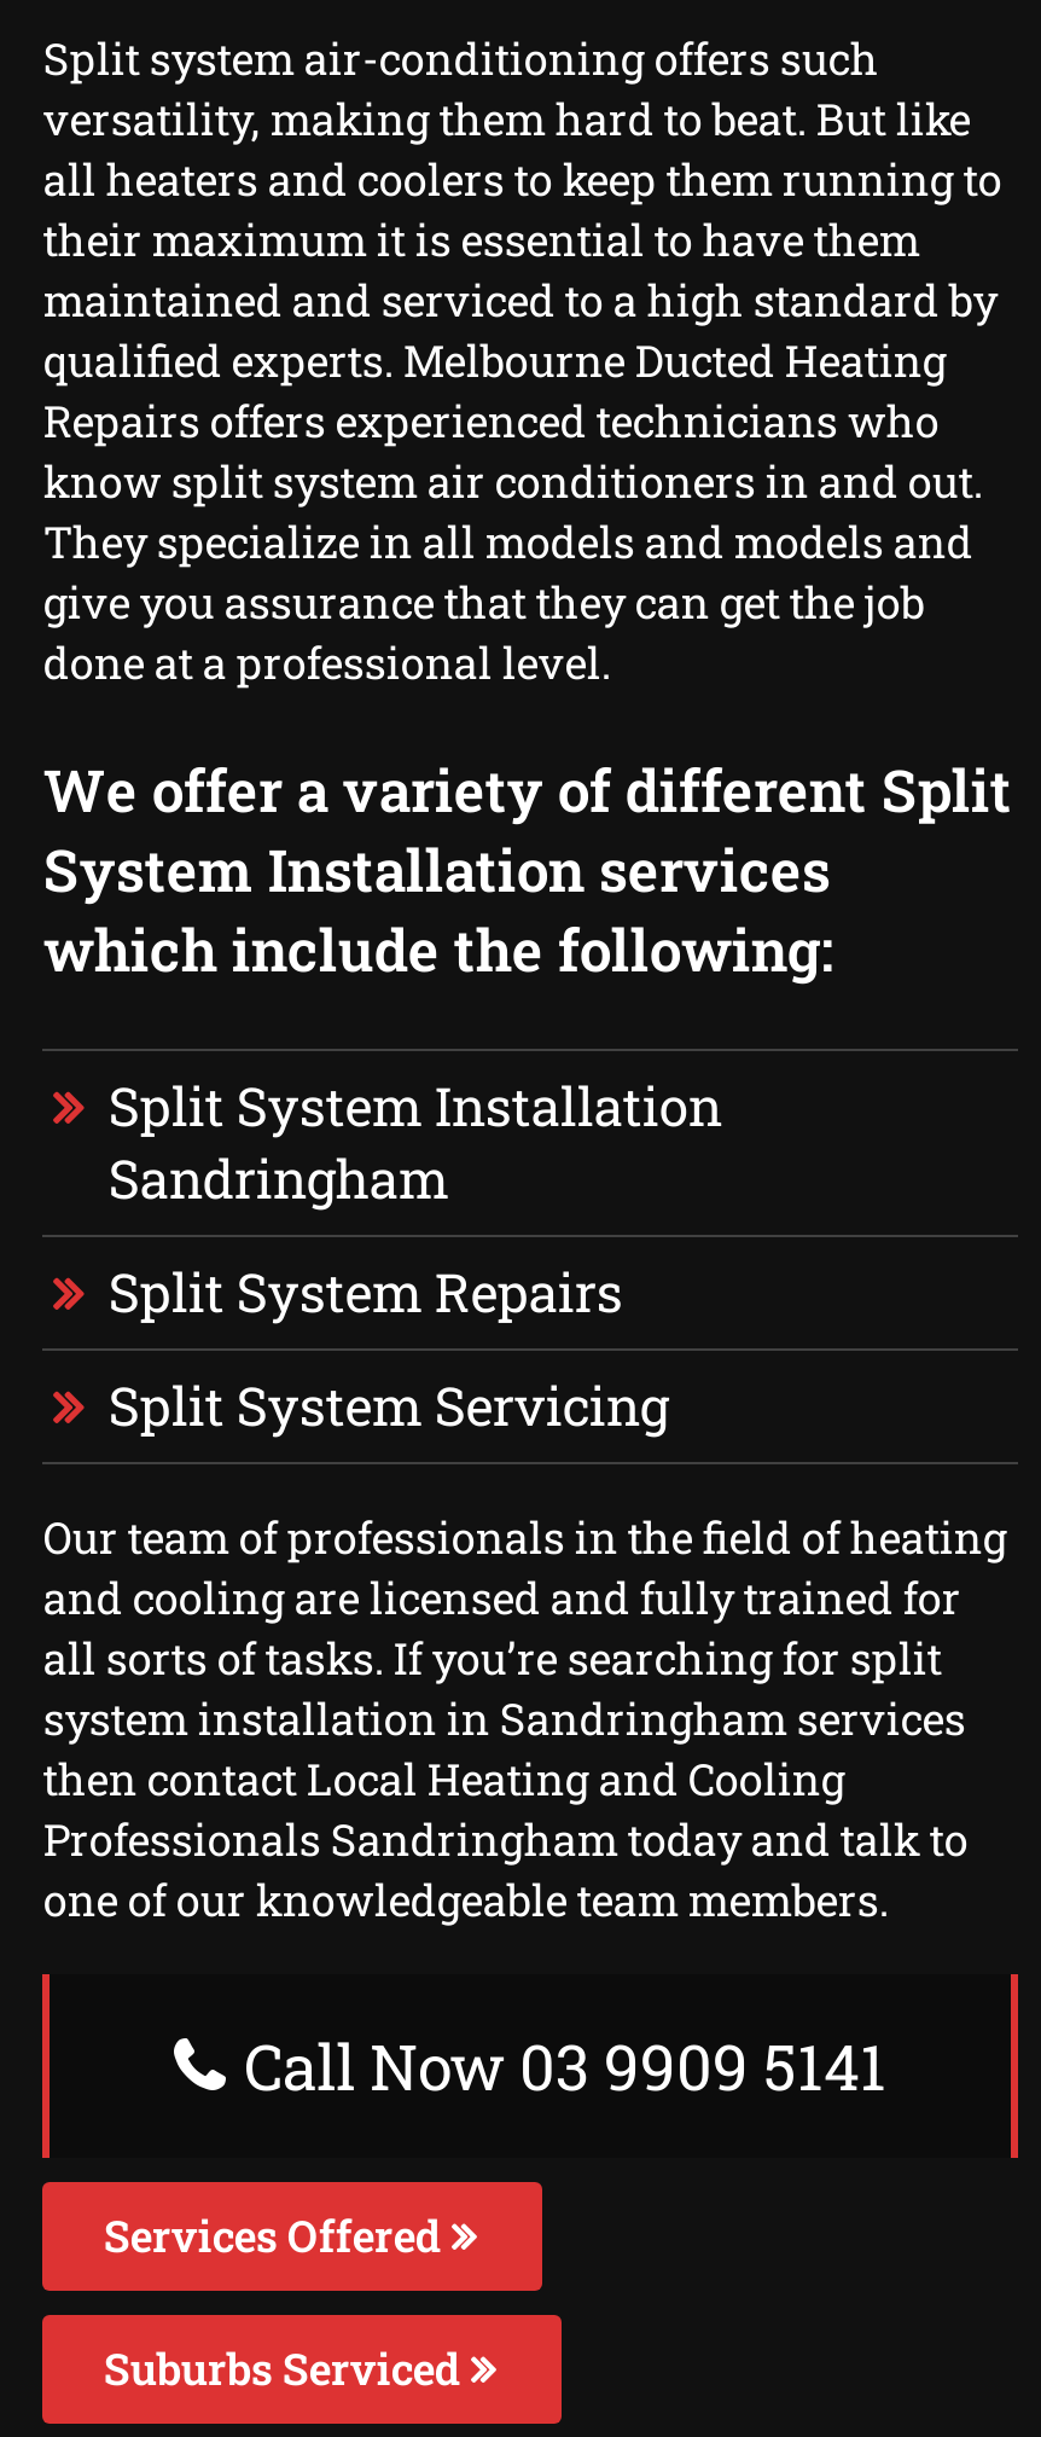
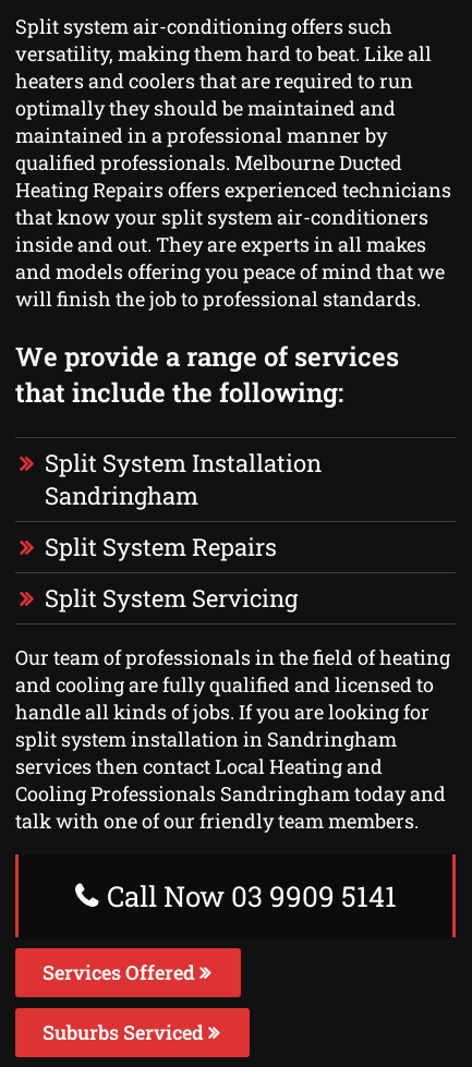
- versatility, making them hard to beat. But like
- all heaters and coolers to keep them running to
- their maximum it is essential to have them
- maintained and serviced to a high standard by
- qualified experts. Melbourne Ducted Heating
- Repairs offers experienced technicians who
- know split system air conditioners in and out.
- They specialize in all models and models and
- give you assurance that they can get the job
- done at a professional level.
+ versatility, making them hard to beat. Like all
+ heaters and coolers that are required to run
+ optimally they should be maintained and
+ maintained in a professional manner by
+ qualified professionals. Melbourne Ducted
+ Heating Repairs offers experienced technicians
+ that know your split system air-conditioners
+ inside and out. They are experts in all makes
+ and models offering you peace of mind that we
+ will finish the job to professional standards.

- We offer a variety of different Split
- System Installation services
- which include the following:
+ We provide a range of services
+ that include the following:

- and cooling are licensed and fully trained for
- all sorts of tasks. If you’re searching for split
- system installation in Sandringham services
- then contact Local Heating and Cooling
- Professionals Sandringham today and talk to
- one of our knowledgeable team members.
+ and cooling are fully qualified and licensed to
+ handle all kinds of jobs. If you are looking for
+ split system installation in Sandringham
+ services then contact Local Heating and
+ Cooling Professionals Sandringham today and
+ talk with one of our friendly team members.
